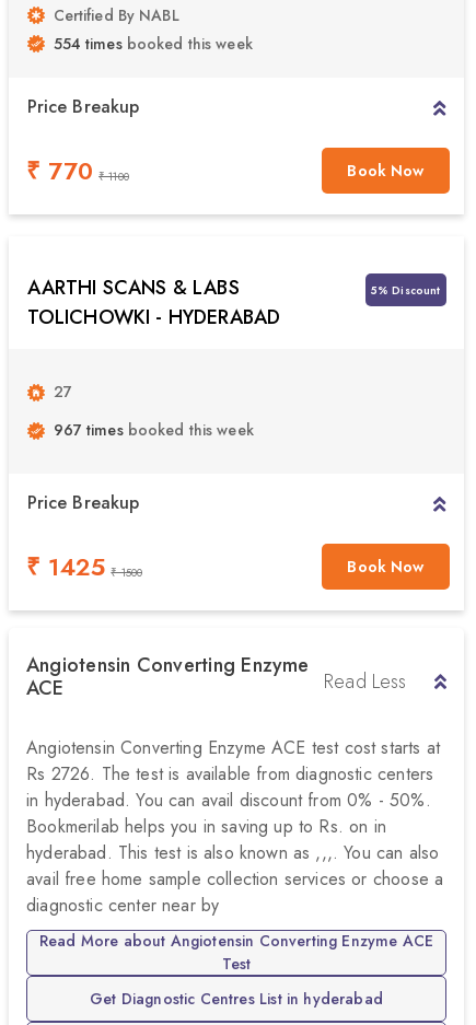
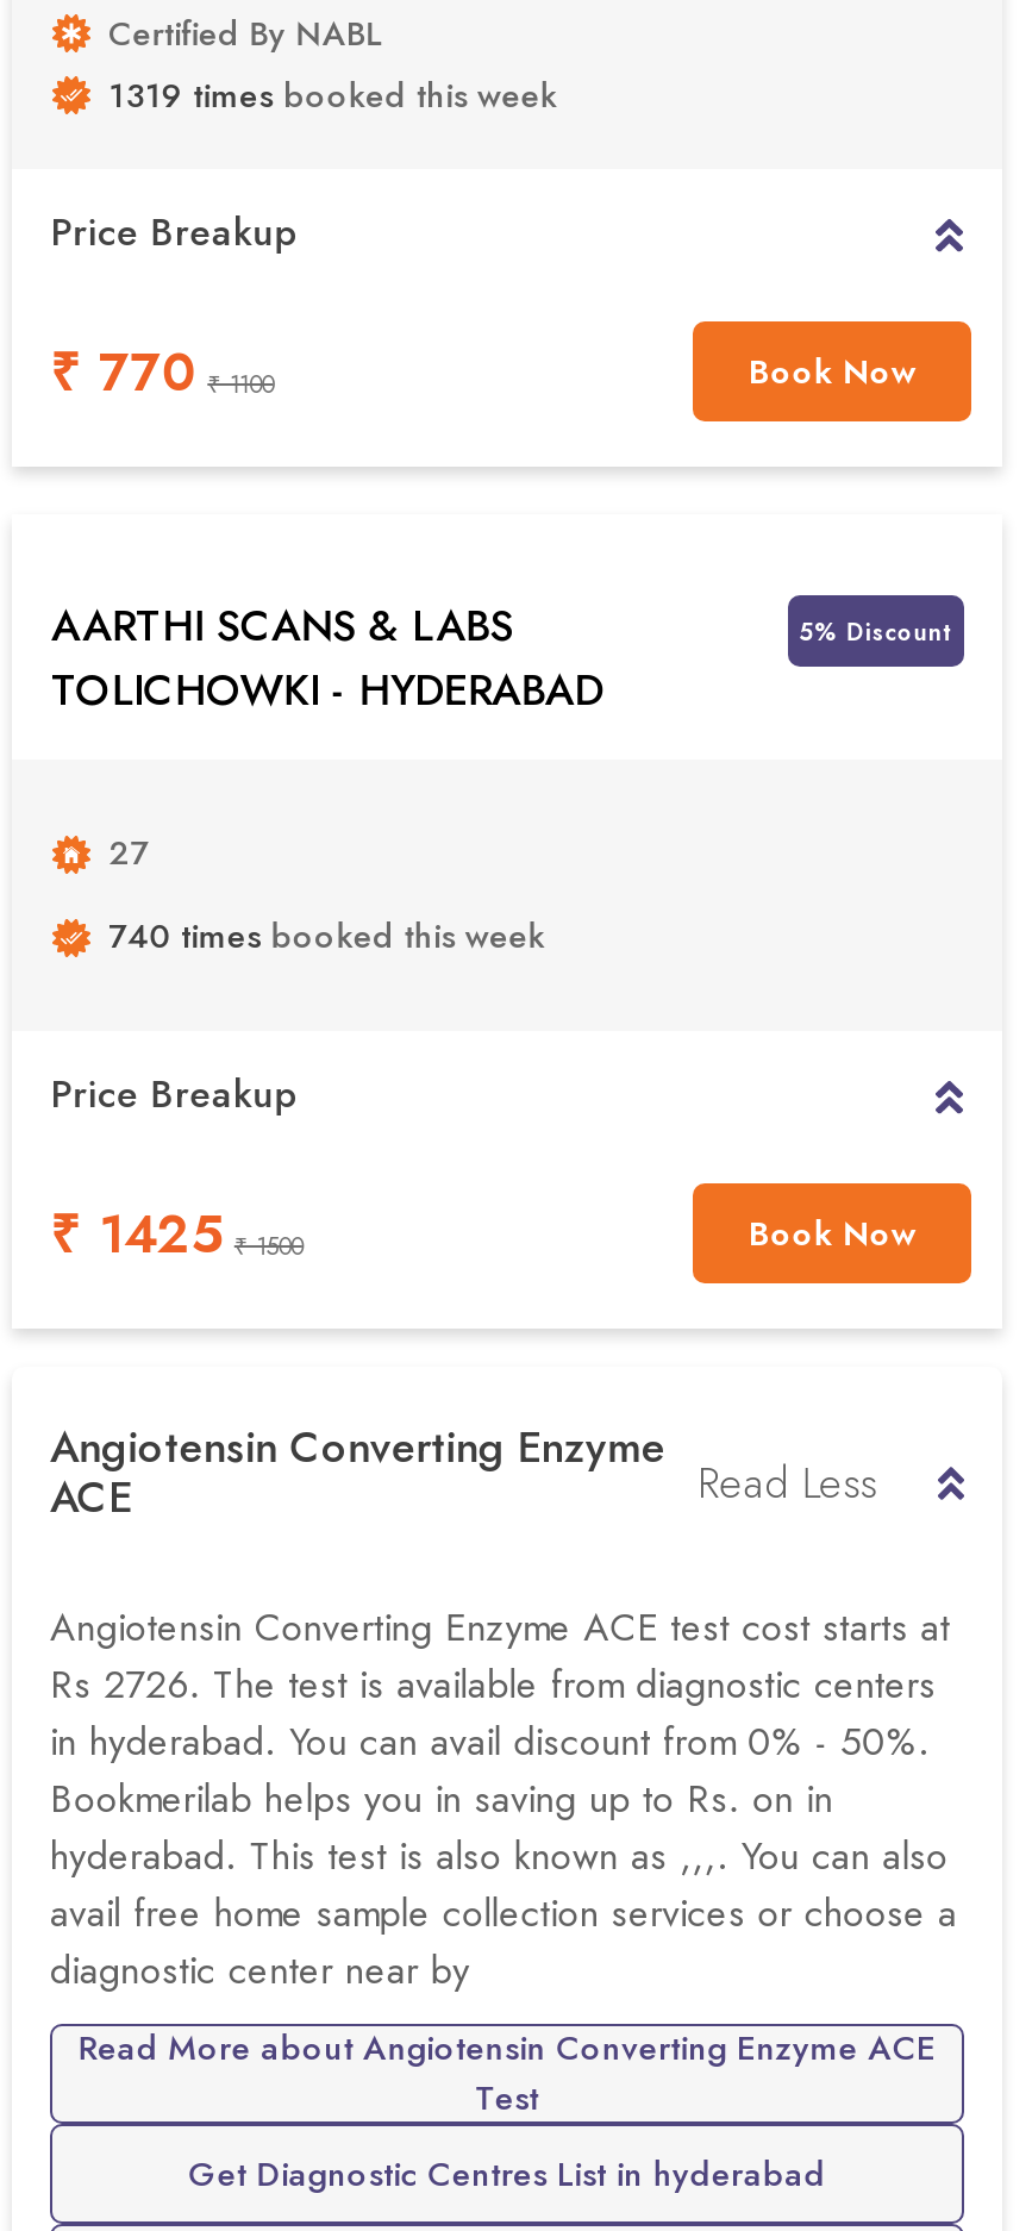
- 554 times booked this week
+ 1319 times booked this week

- 967 times booked this week
+ 740 times booked this week
